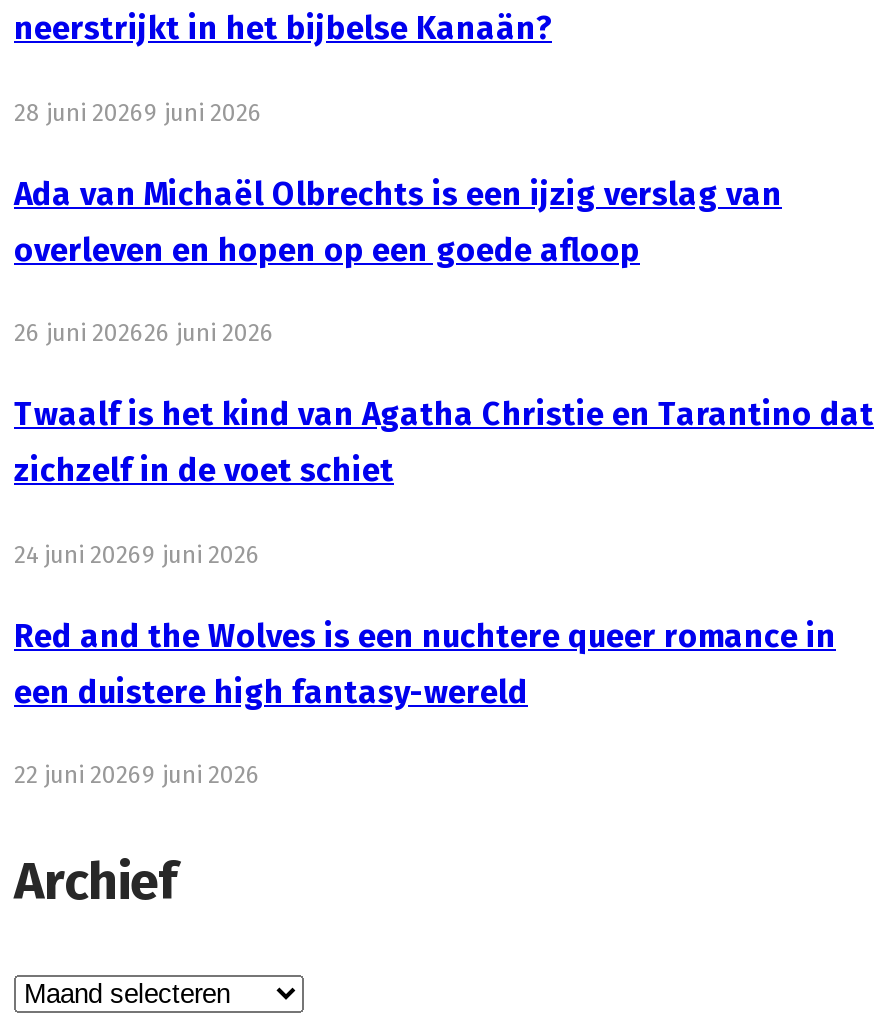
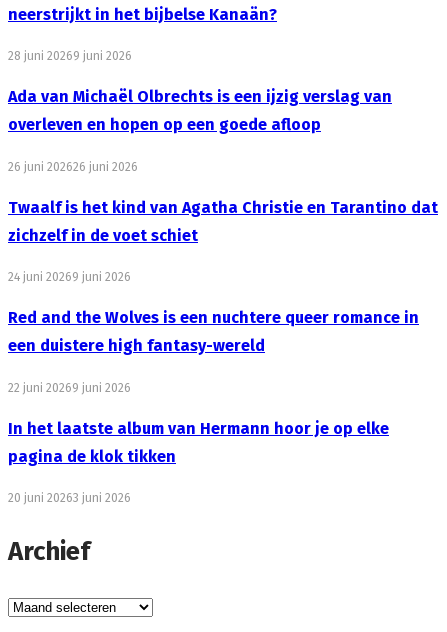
+ In het laatste album van Hermann hoor je op elke
+ pagina de klok tikken
+ 20 juni 20263 juni 2026
